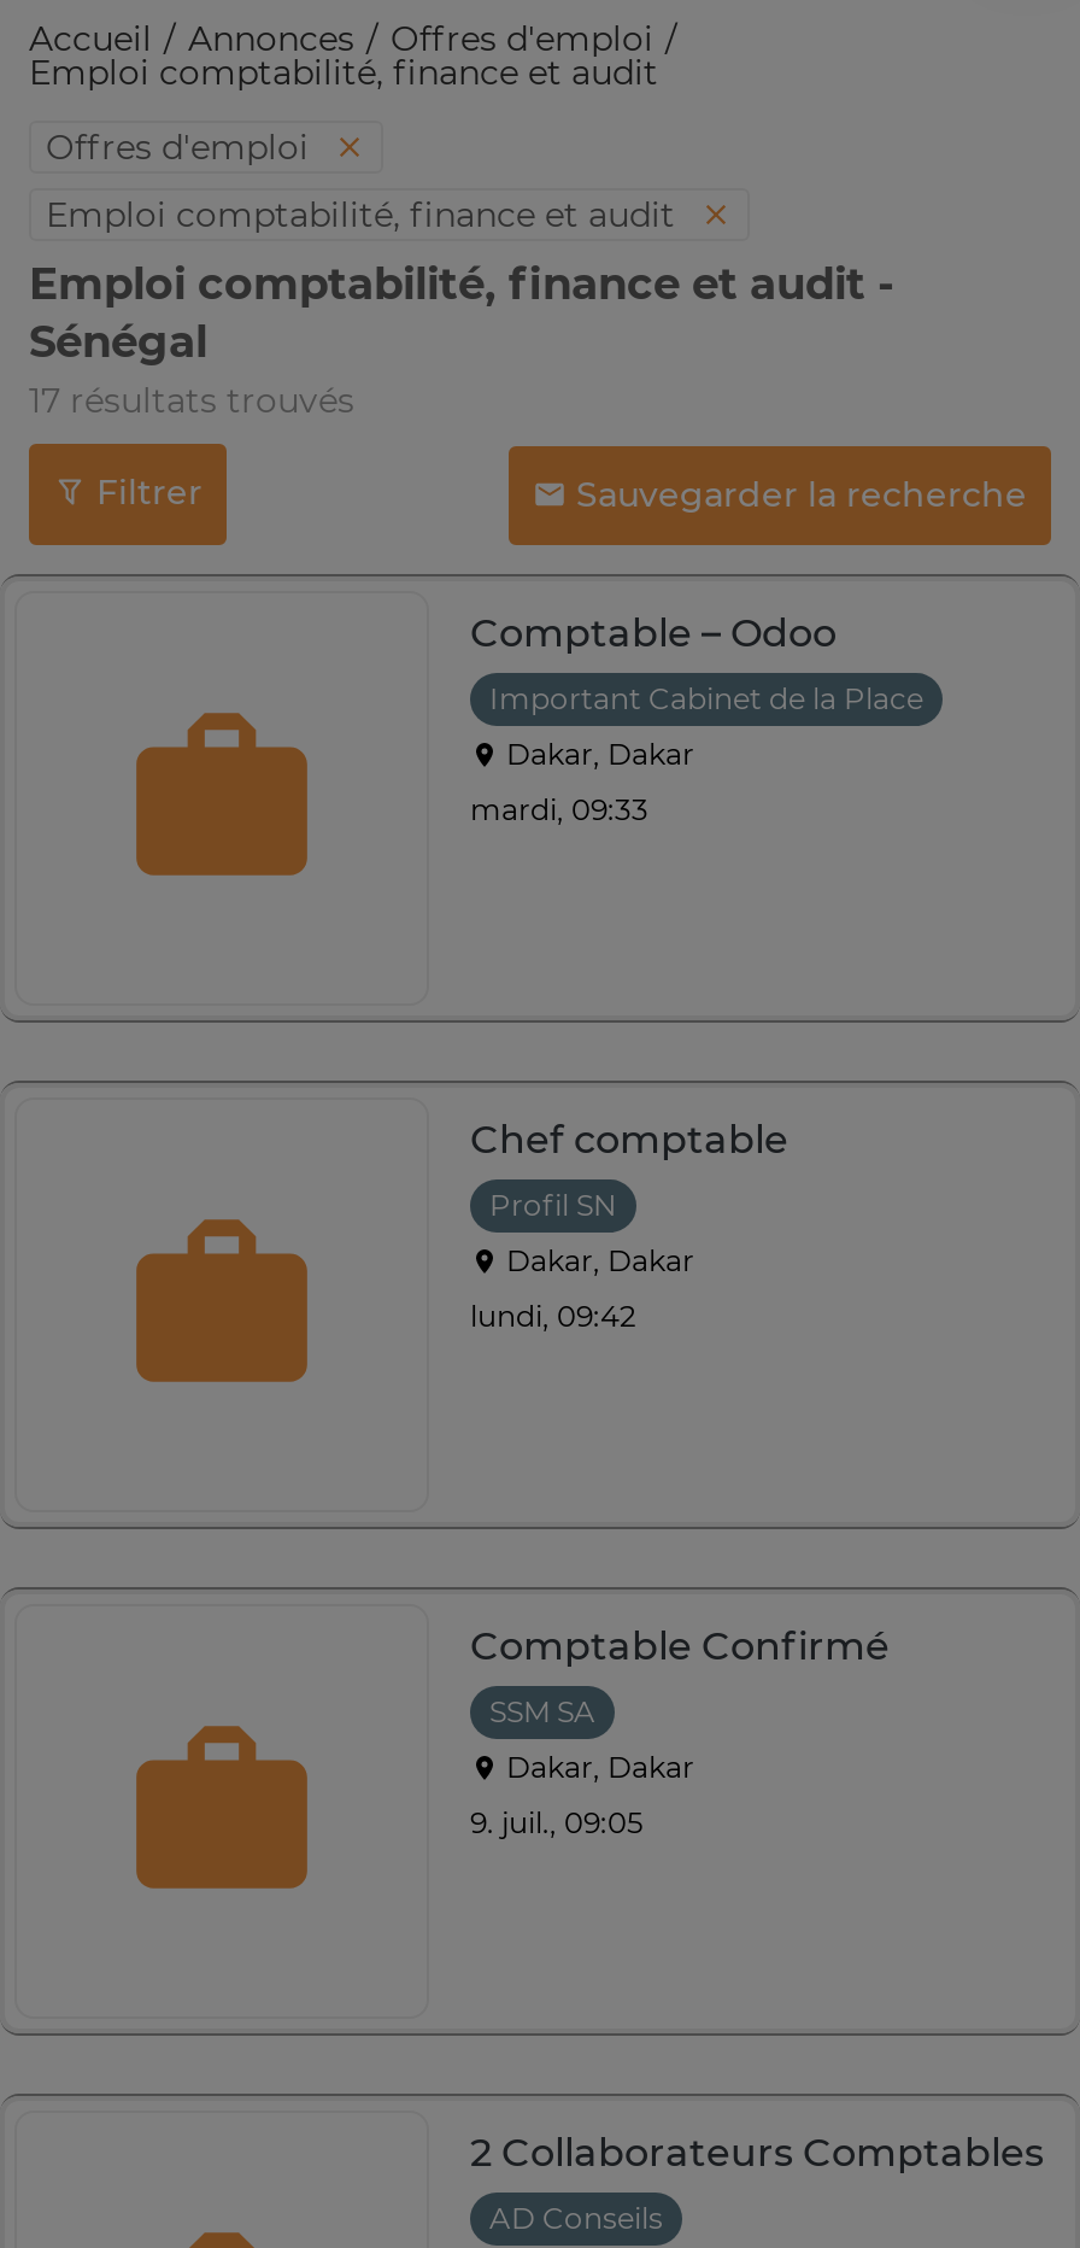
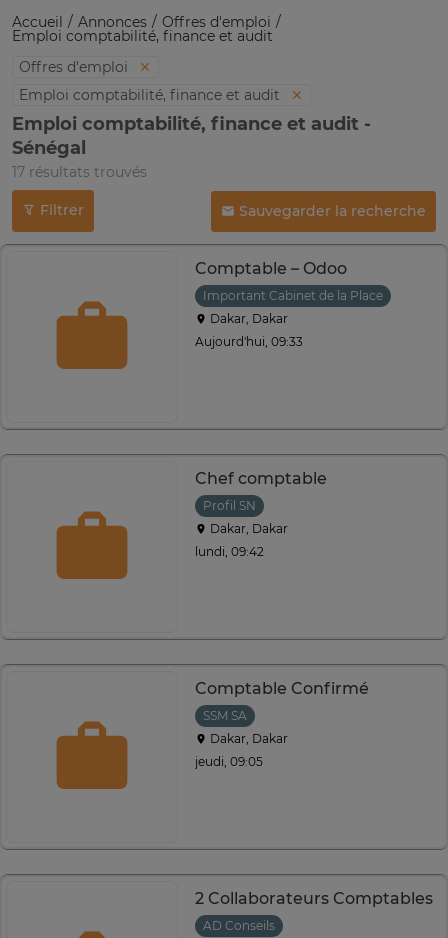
- mardi, 09:33
+ Aujourd'hui, 09:33

- 9. juil., 09:05
+ jeudi, 09:05
